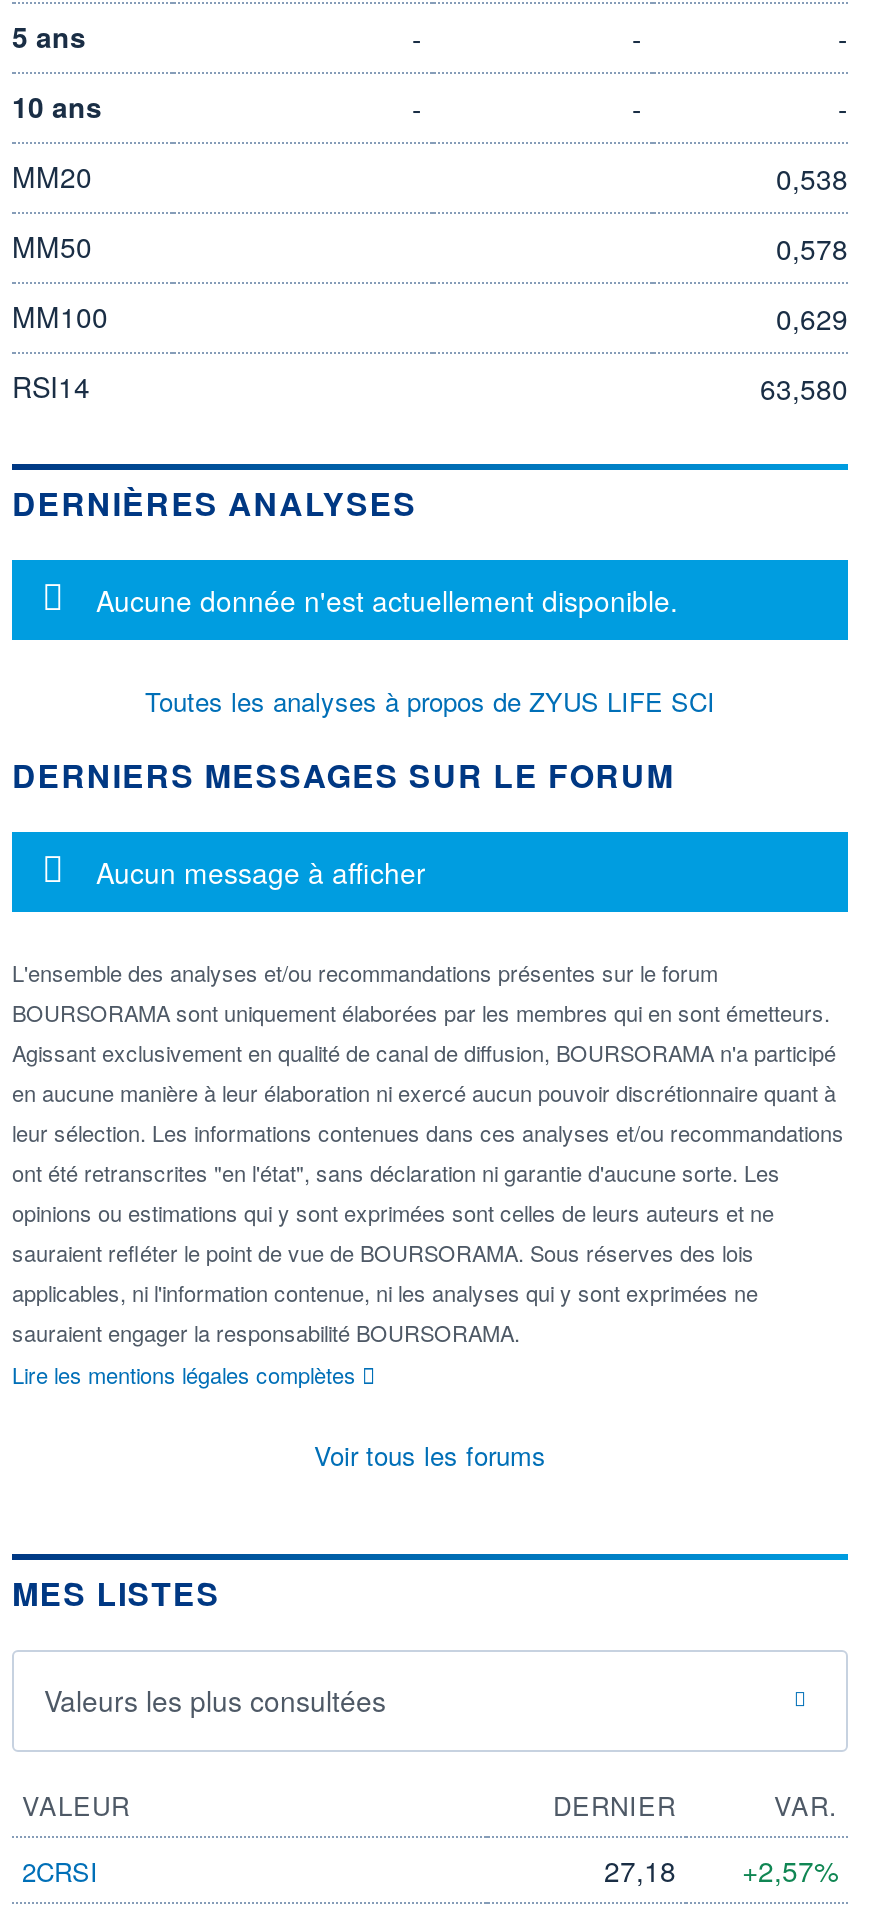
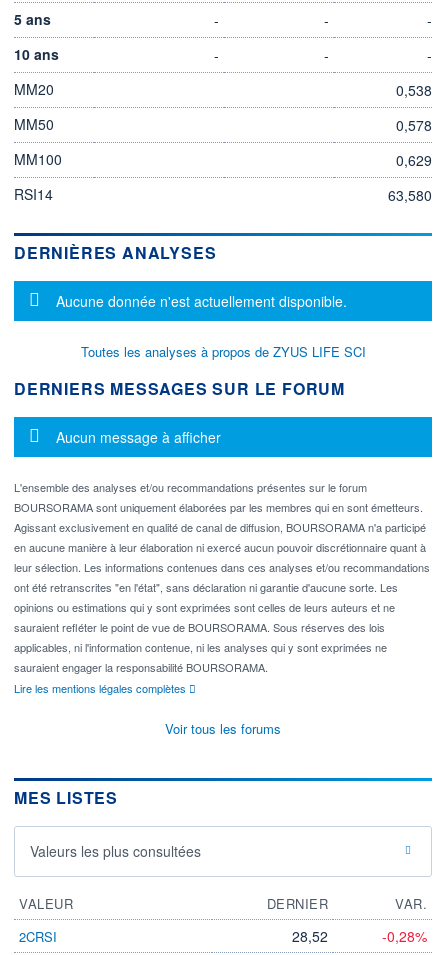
- 27,18
+ 28,52

- +2,57%
+ -0,28%
